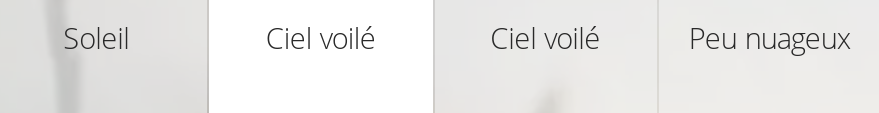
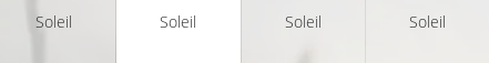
- Ciel voilé
+ Soleil

- Ciel voilé
+ Soleil

- Peu nuageux
+ Soleil
